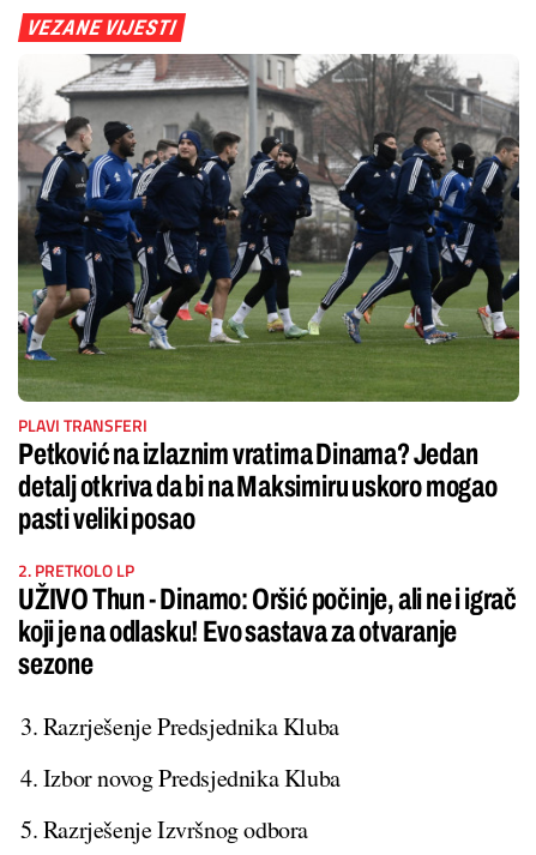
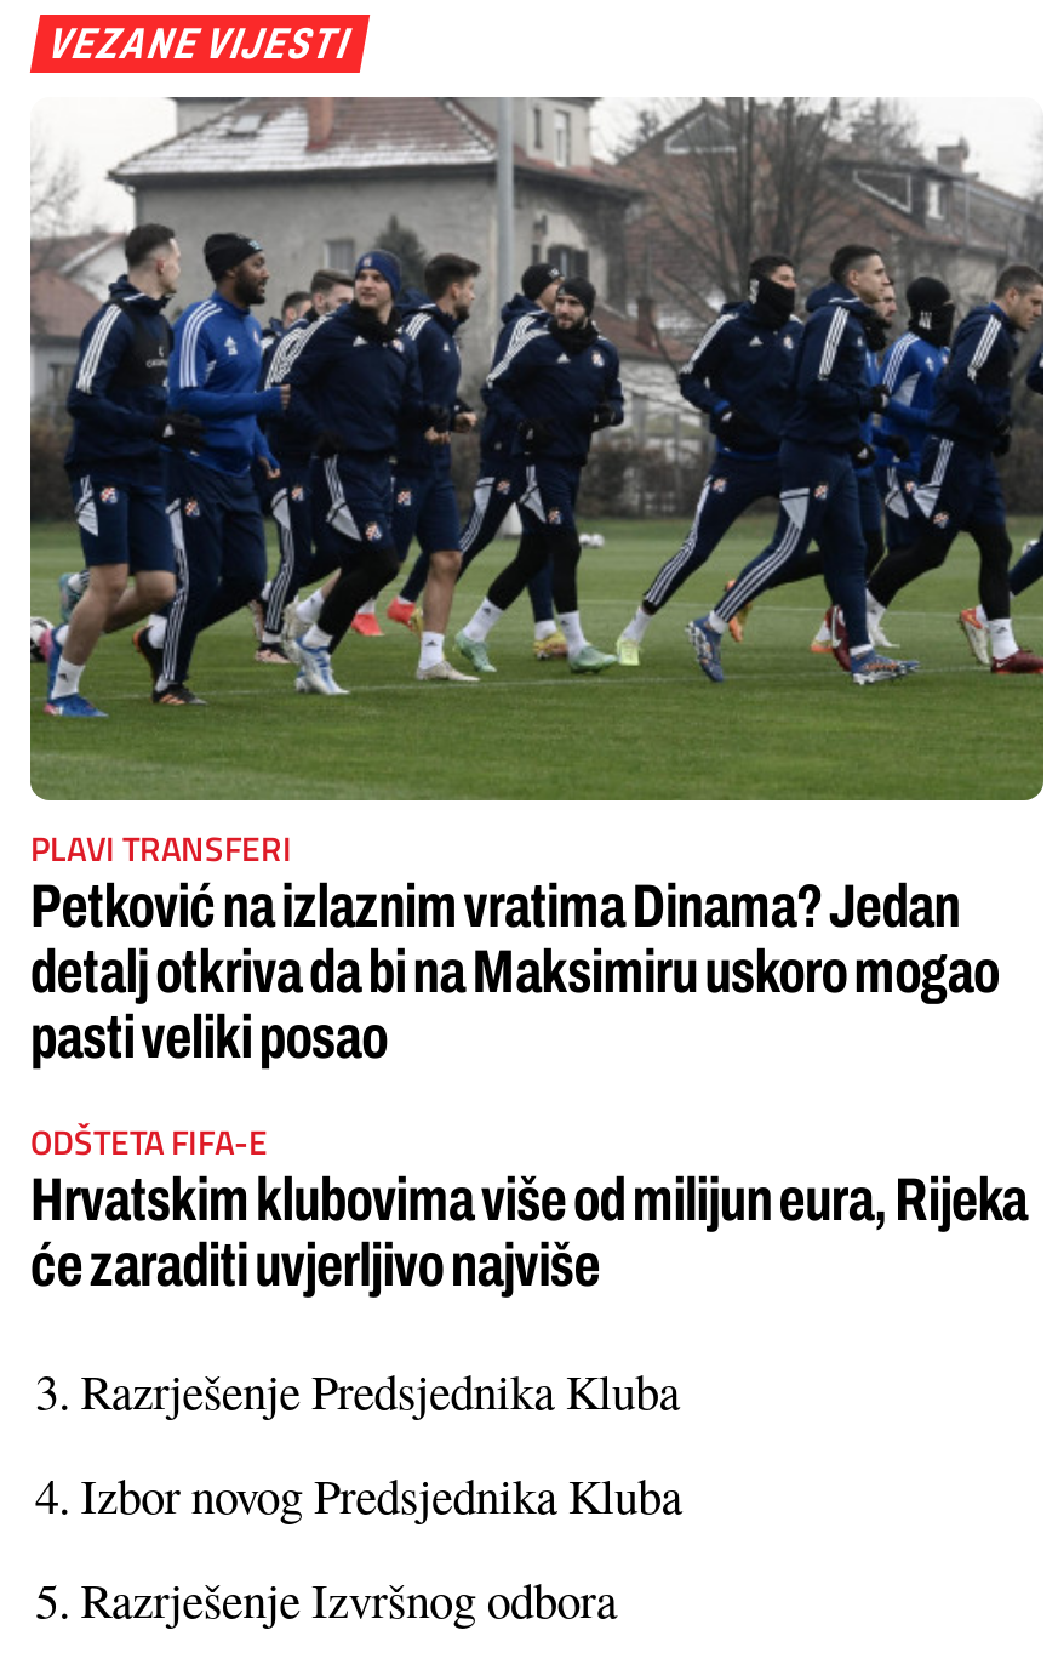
- 2. PRETKOLO LP
- UŽIVO Thun - Dinamo: Oršić počinje, ali ne i igrač
- koji je na odlasku! Evo sastava za otvaranje
- sezone
+ ODŠTETA FIFA-E
+ Hrvatskim klubovima više od milijun eura, Rijeka
+ će zaraditi uvjerljivo najviše
